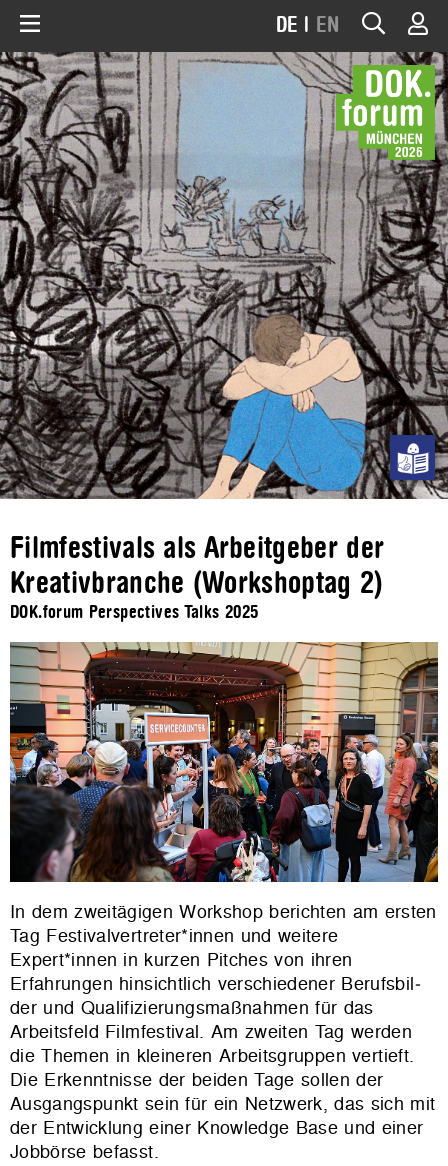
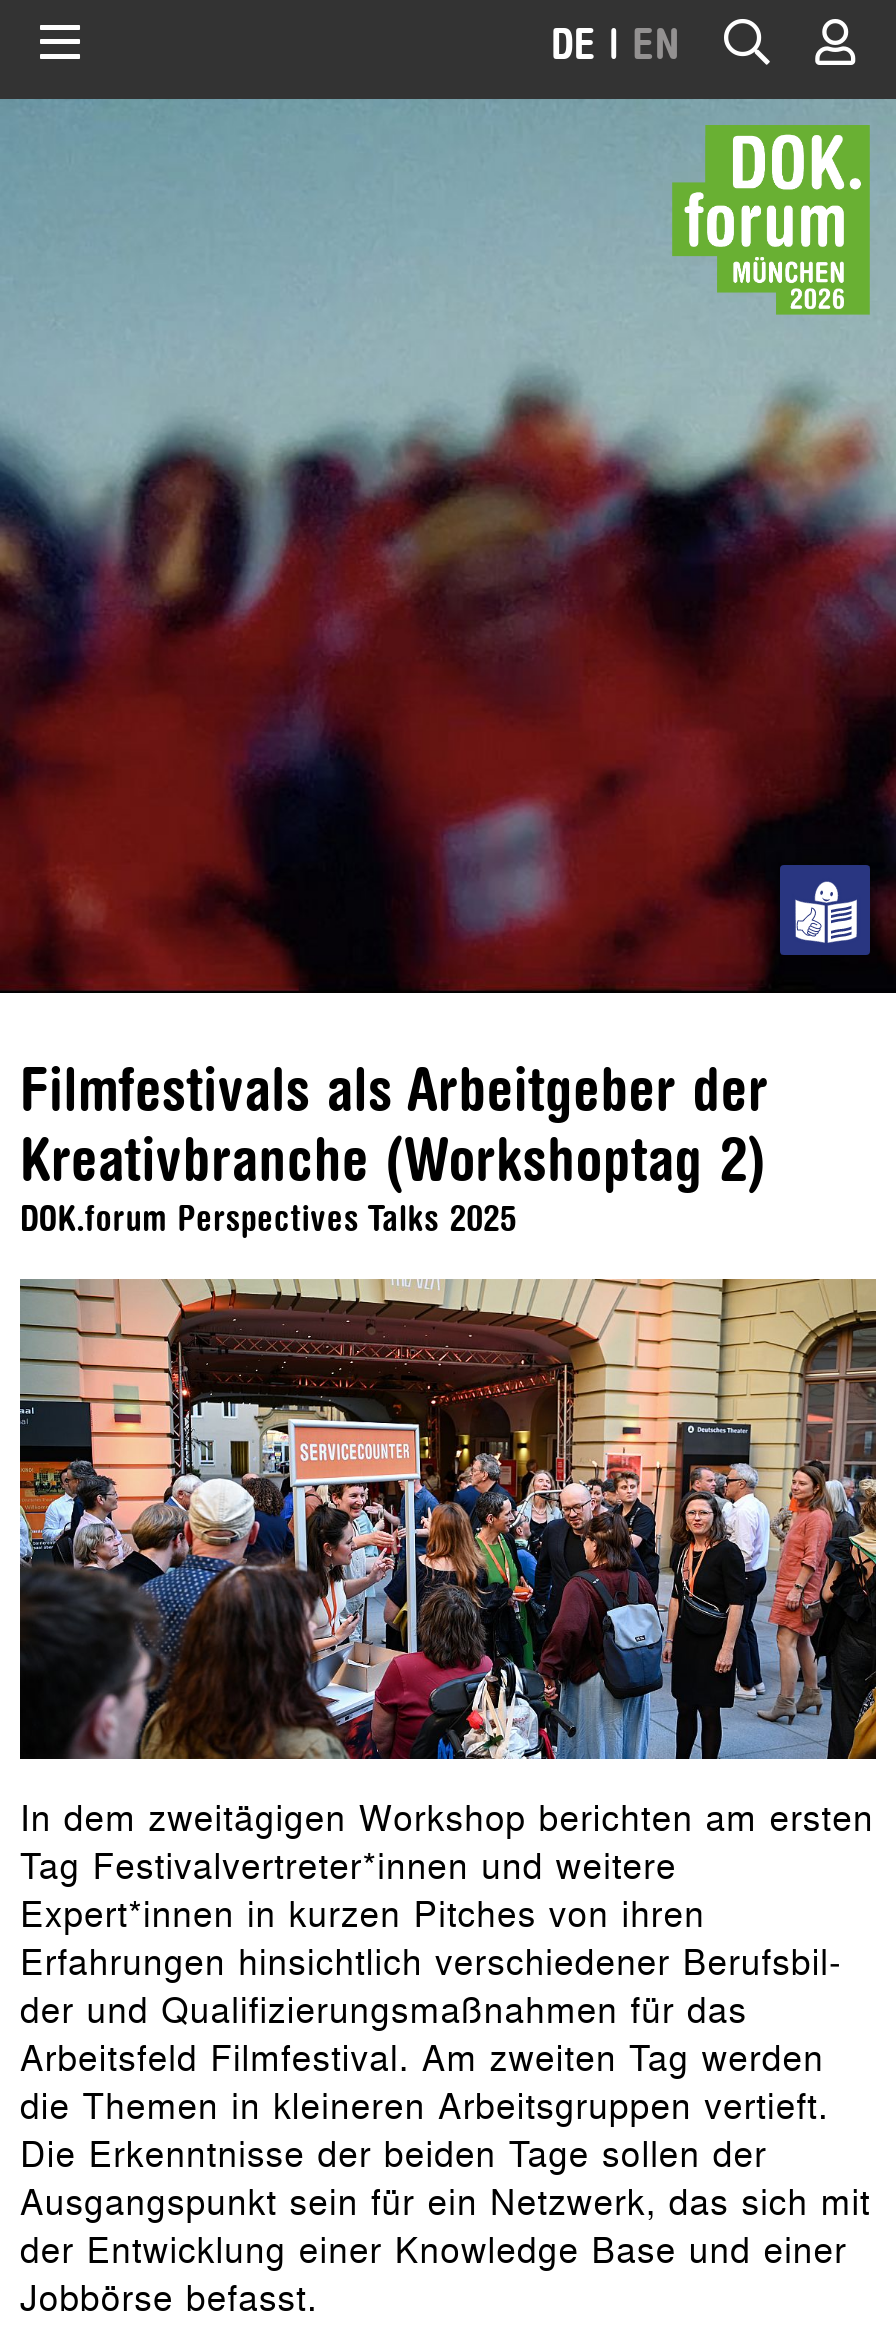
- [image]
+ [image]
